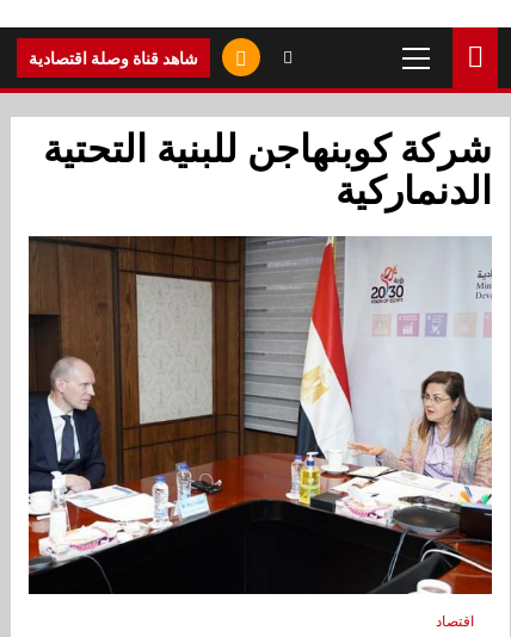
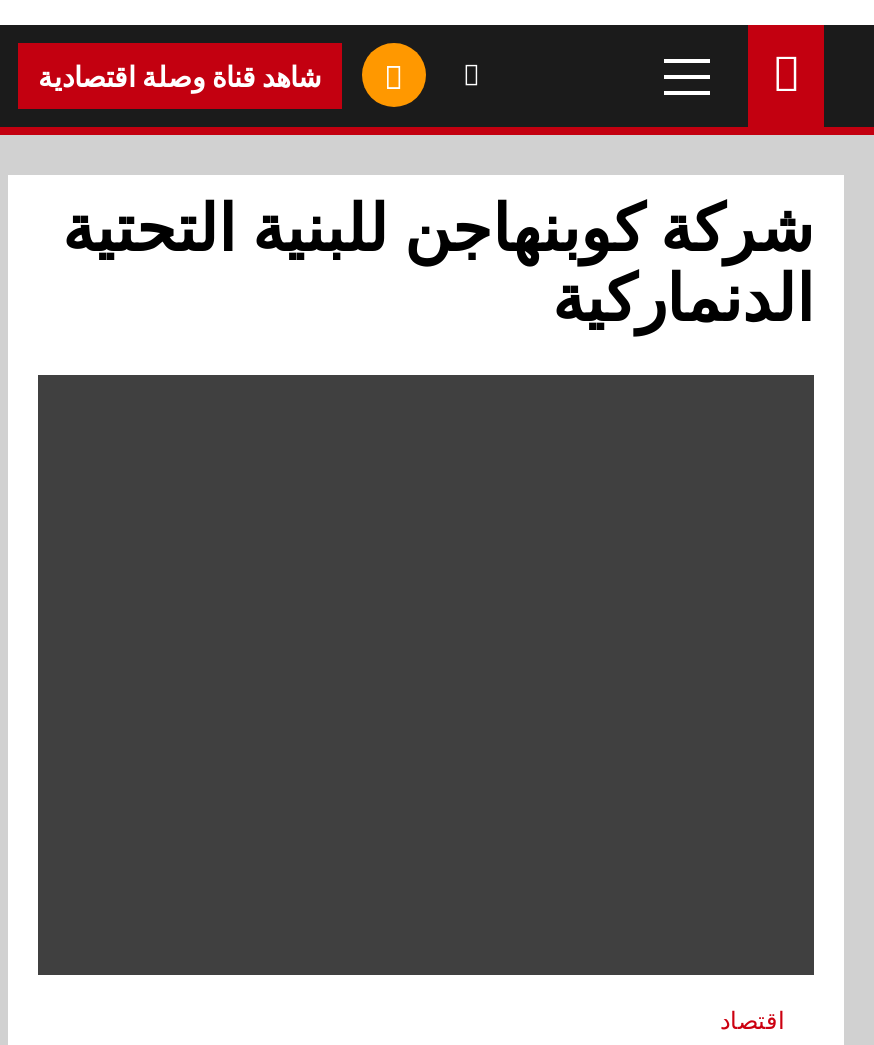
- [image]
